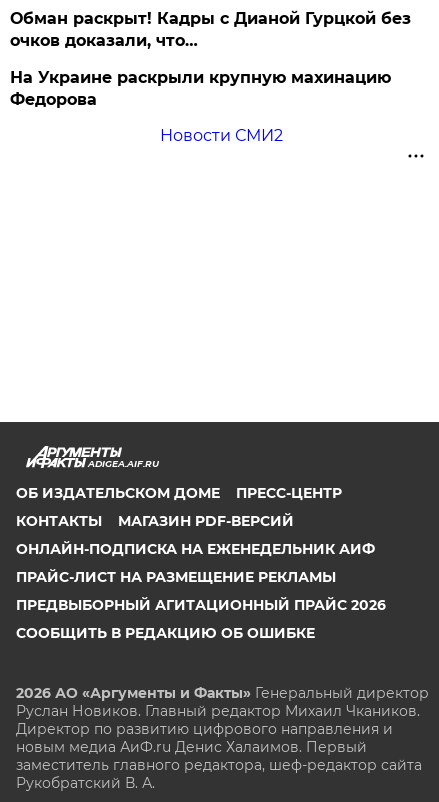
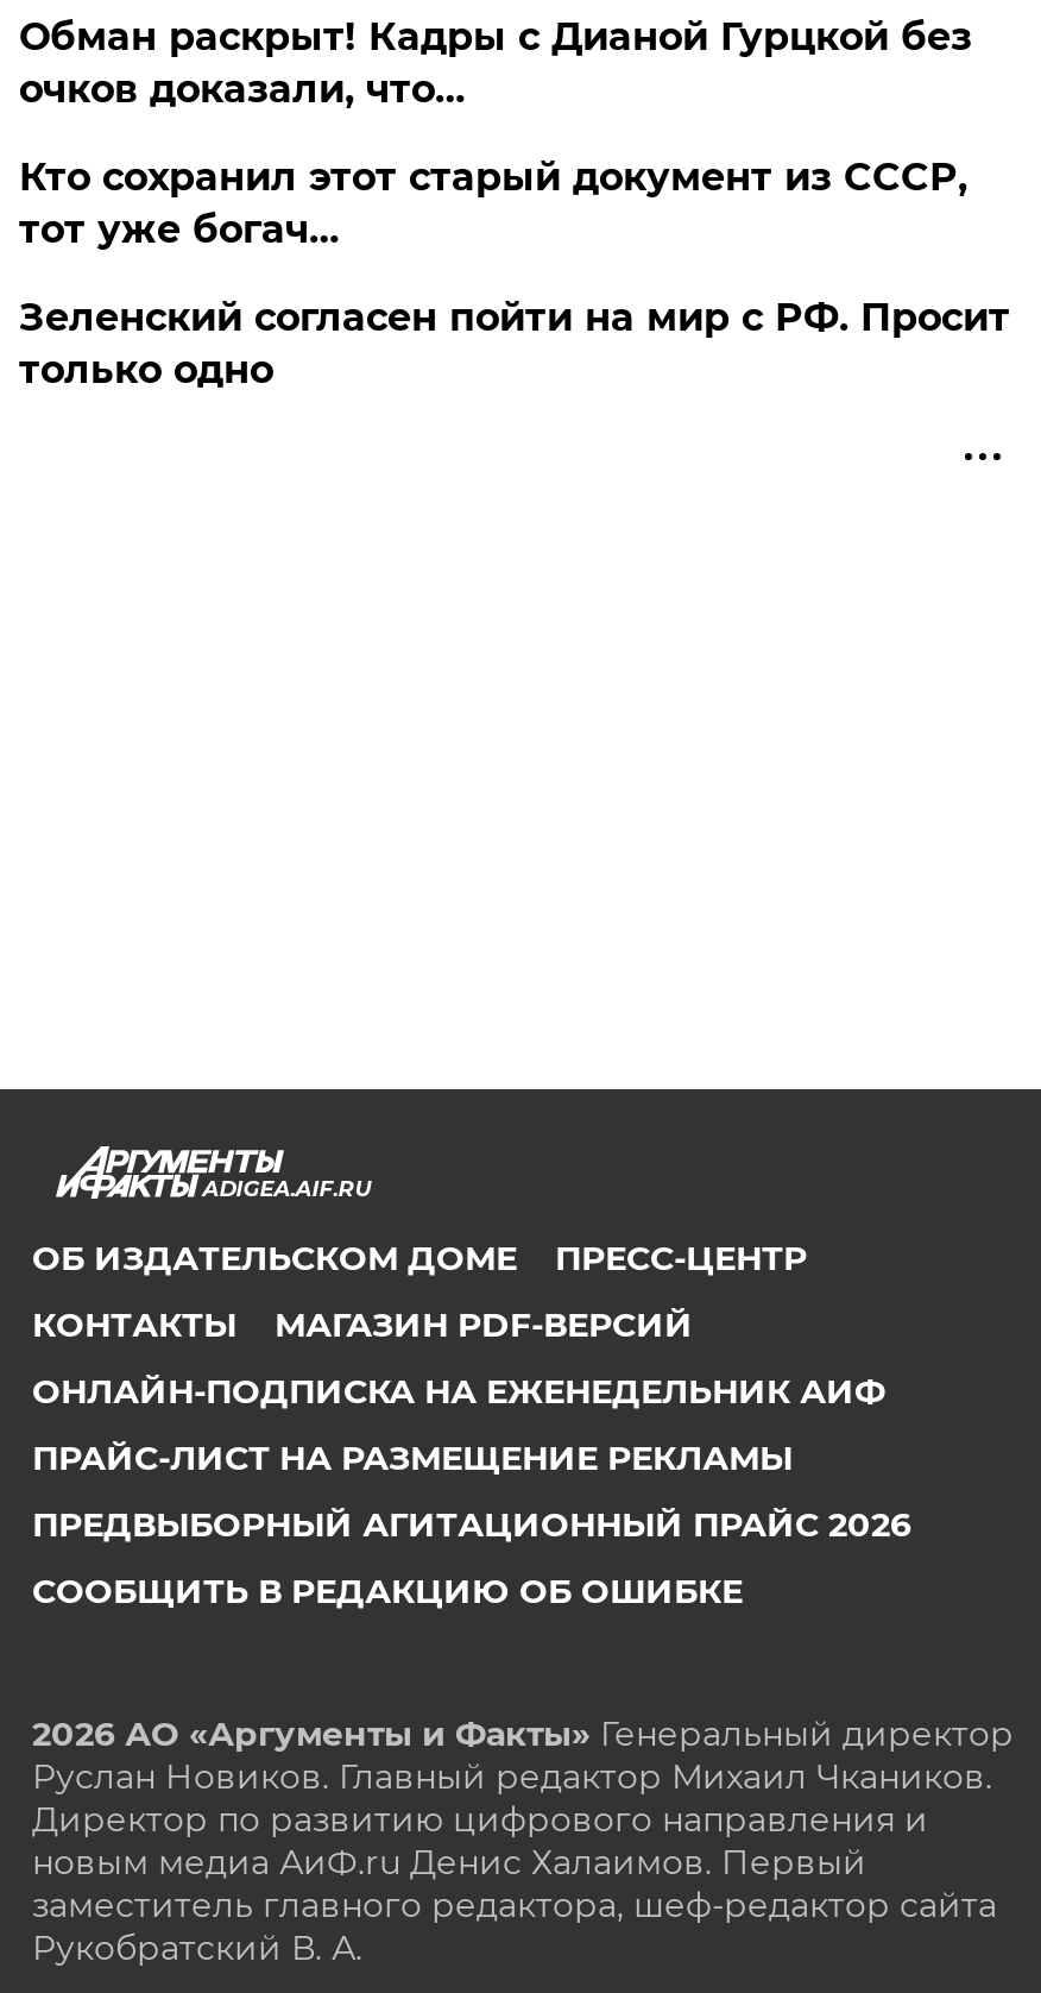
- На Украине раскрыли крупную махинацию
- Федорова
+ Кто сохранил этот старый документ из СССР,
+ тот уже богач…

- Новости СМИ2
+ Зеленский согласен пойти на мир с РФ. Просит
+ только одно
